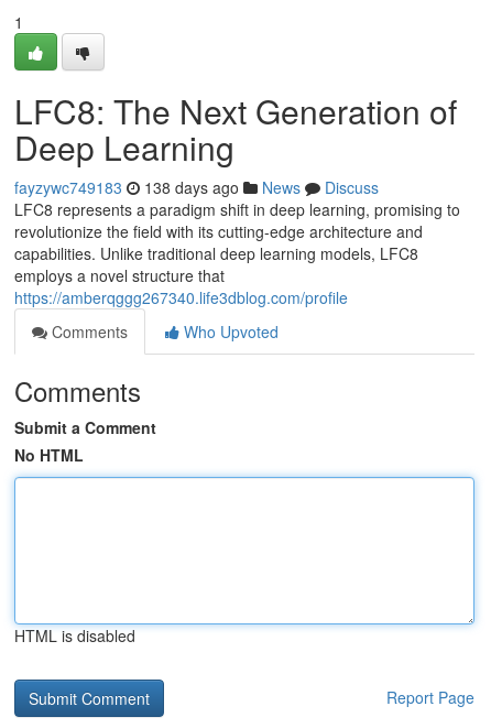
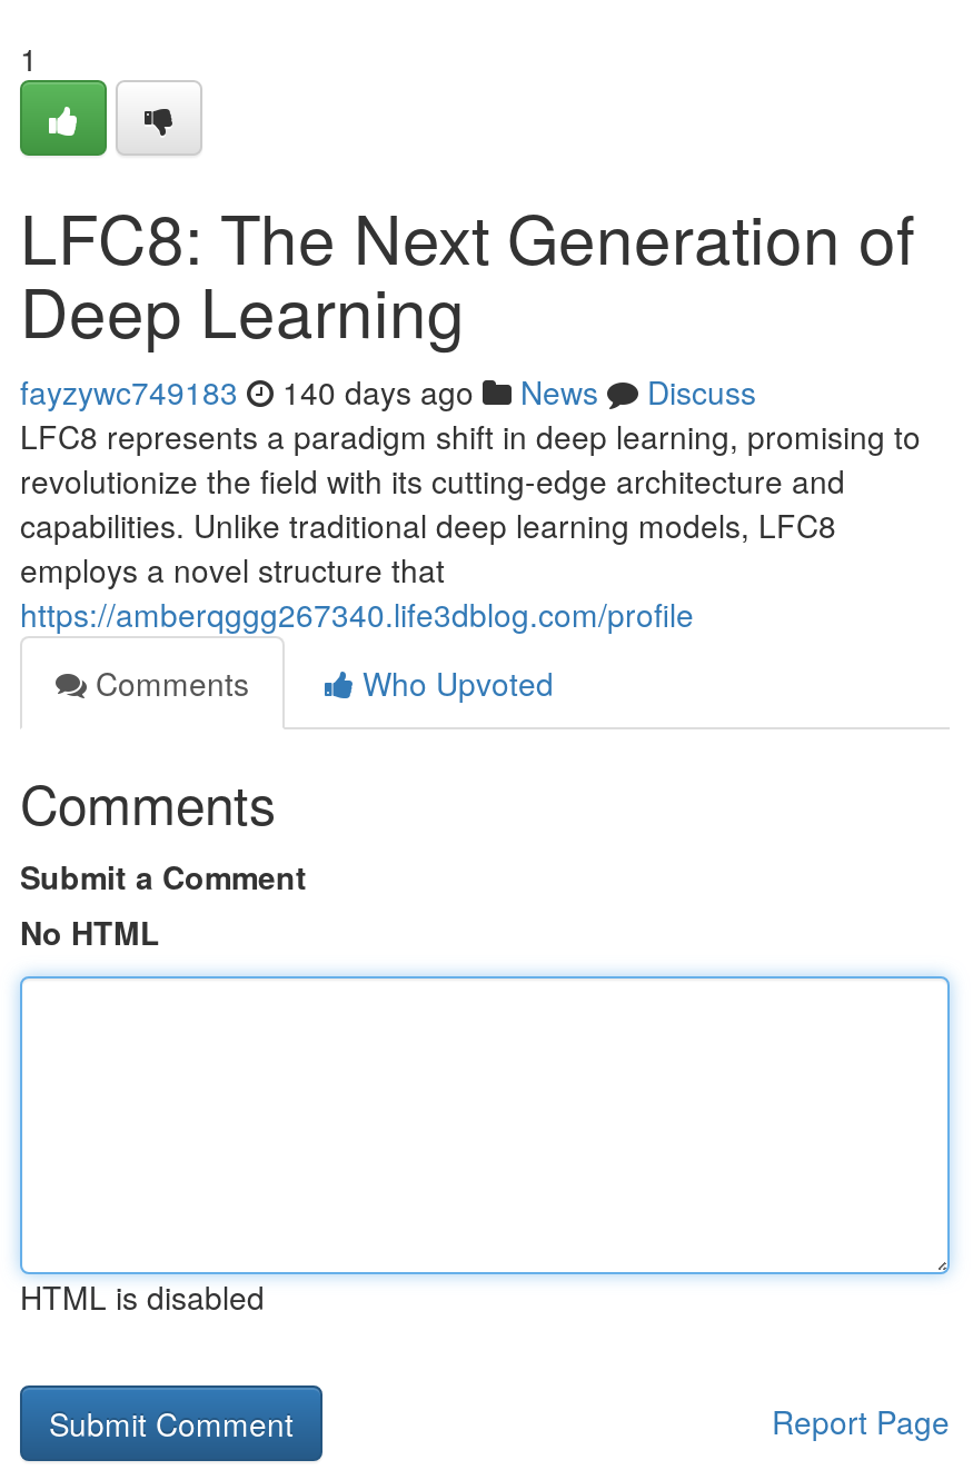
- fayzywc749183 138 days ago News Discuss
+ fayzywc749183 140 days ago News Discuss
